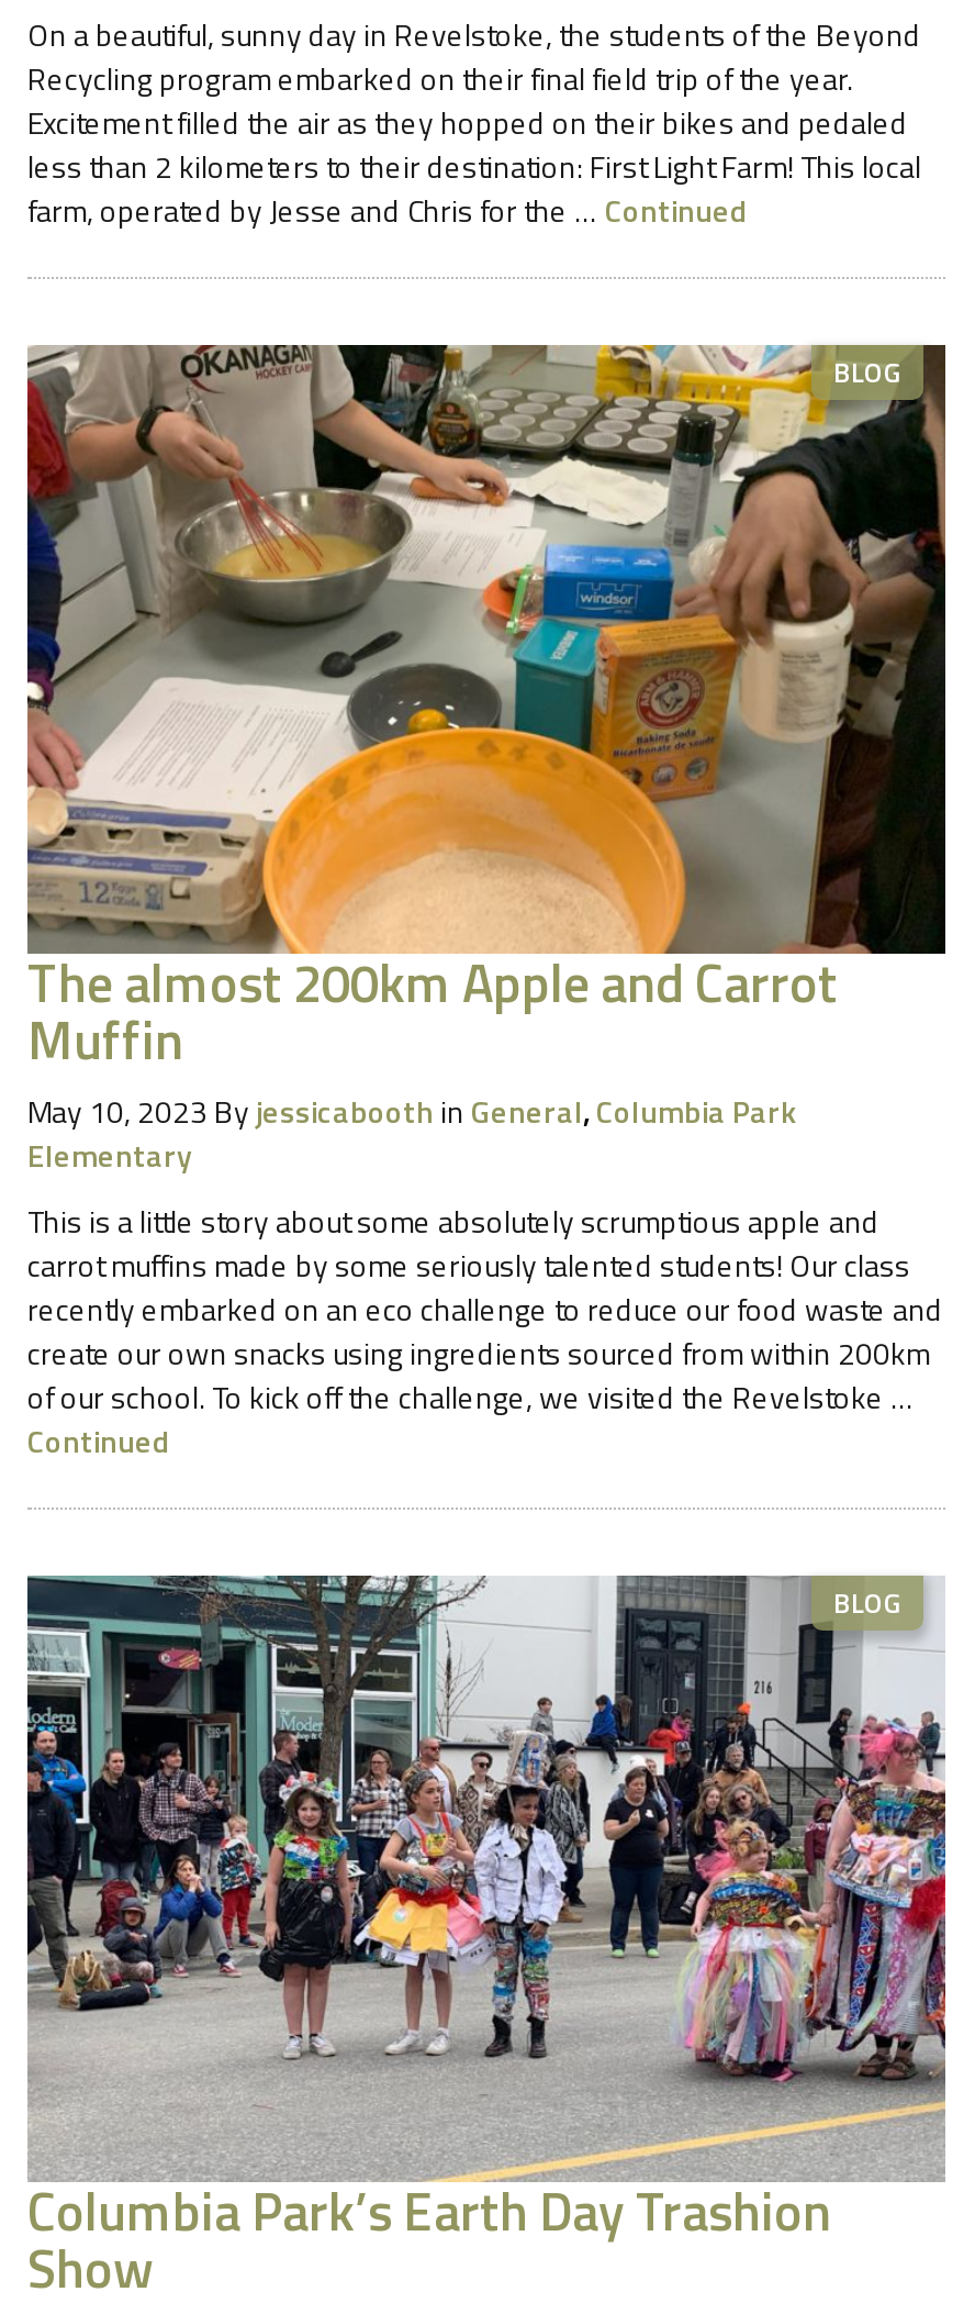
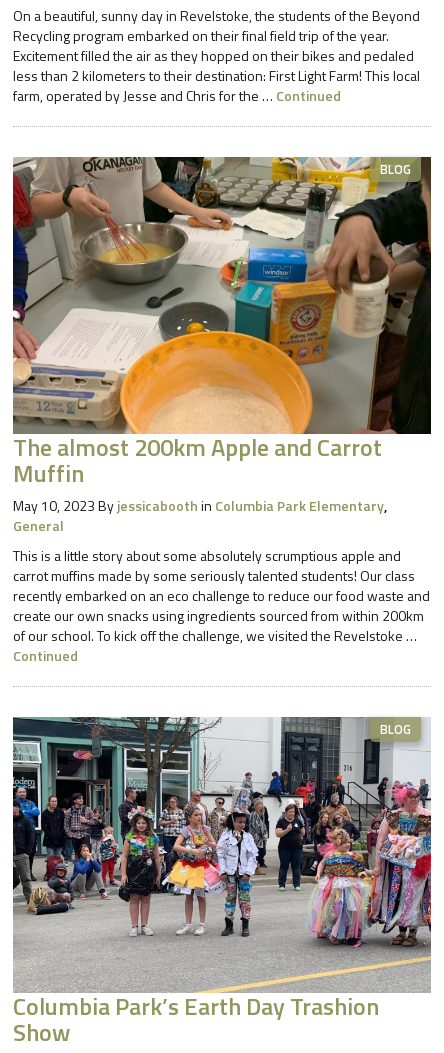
- May 10, 2023 By jessicabooth in General, Columbia Park
- Elementary
+ May 10, 2023 By jessicabooth in Columbia Park Elementary,
+ General
